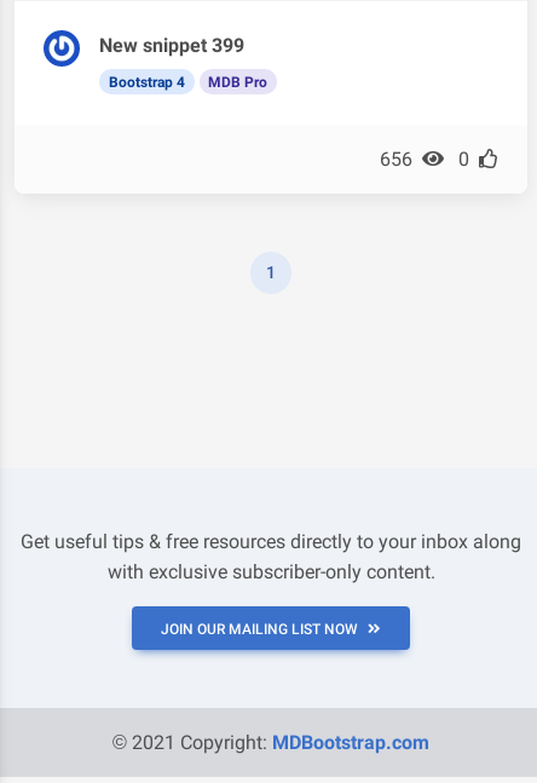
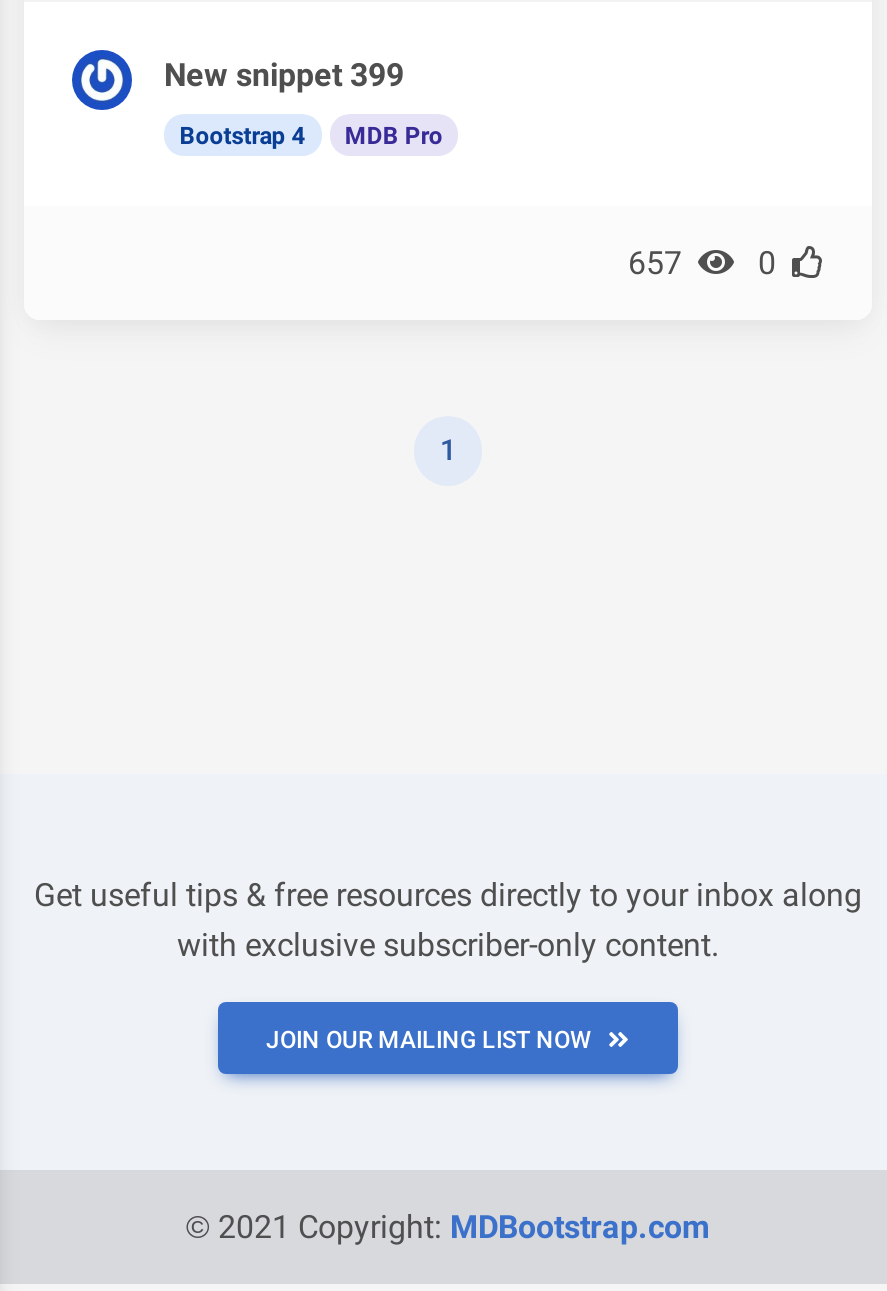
- 656 0
+ 657 0
